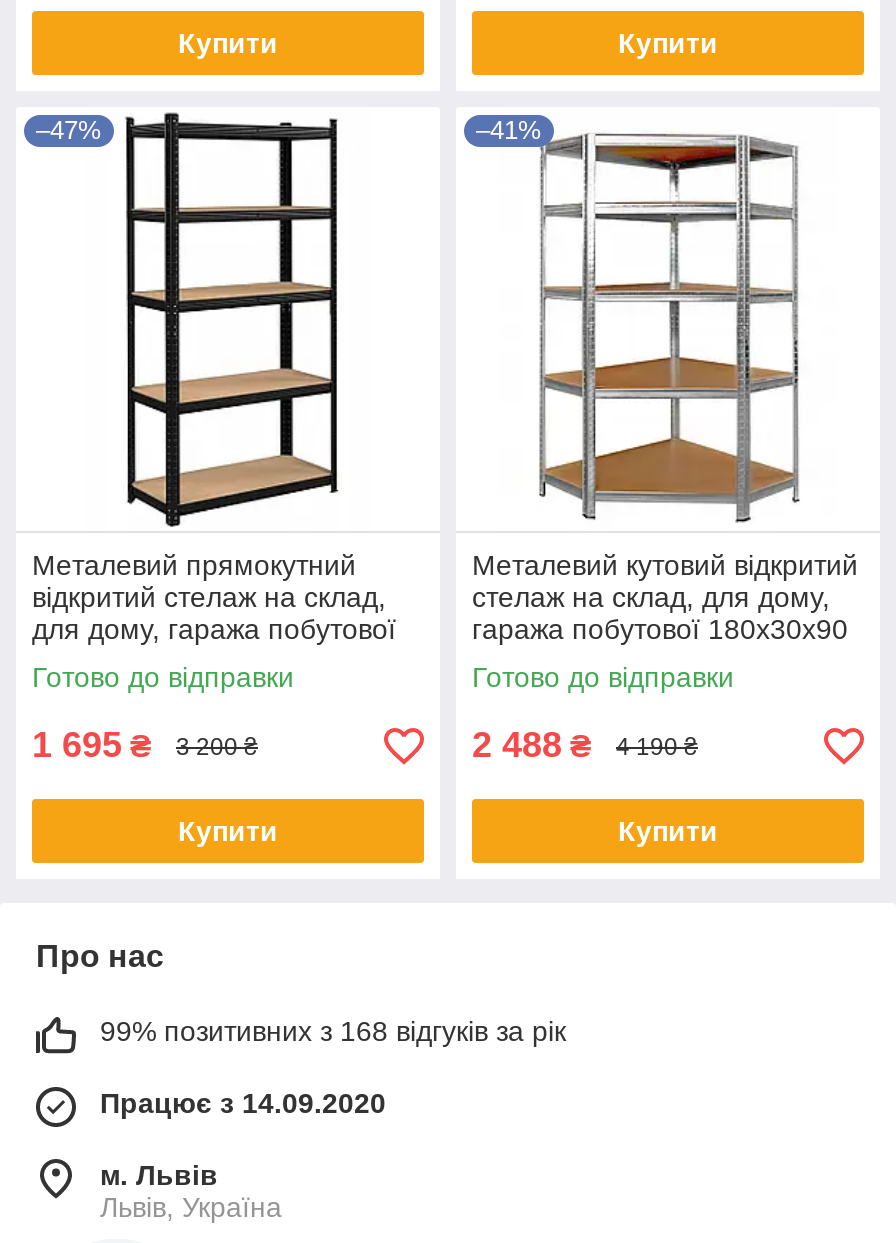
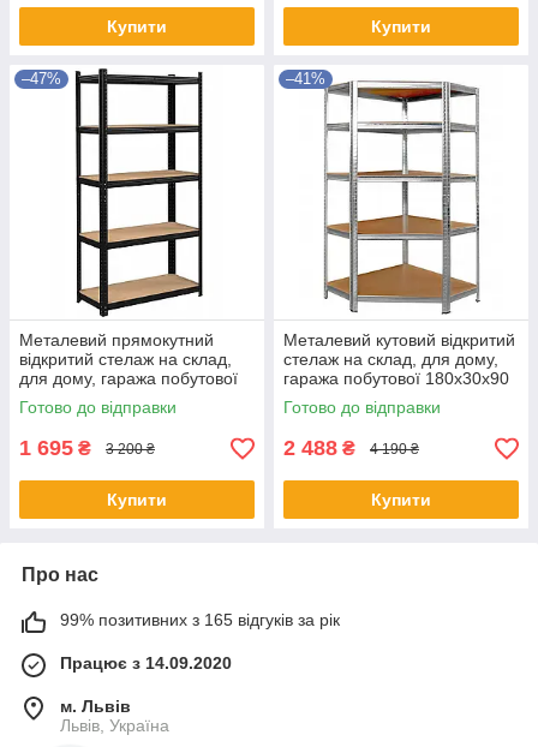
- 99% позитивних з 168 відгуків за рік
+ 99% позитивних з 165 відгуків за рік
